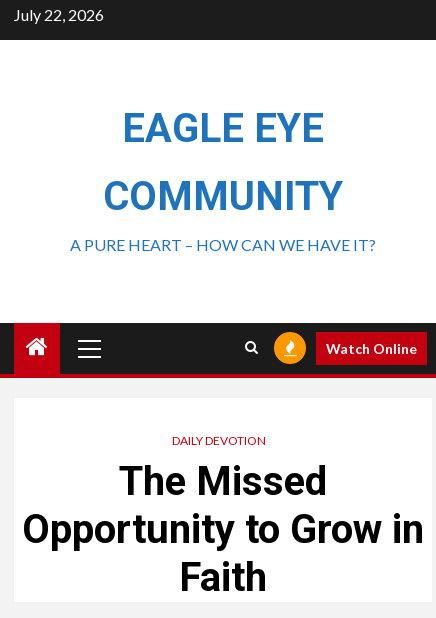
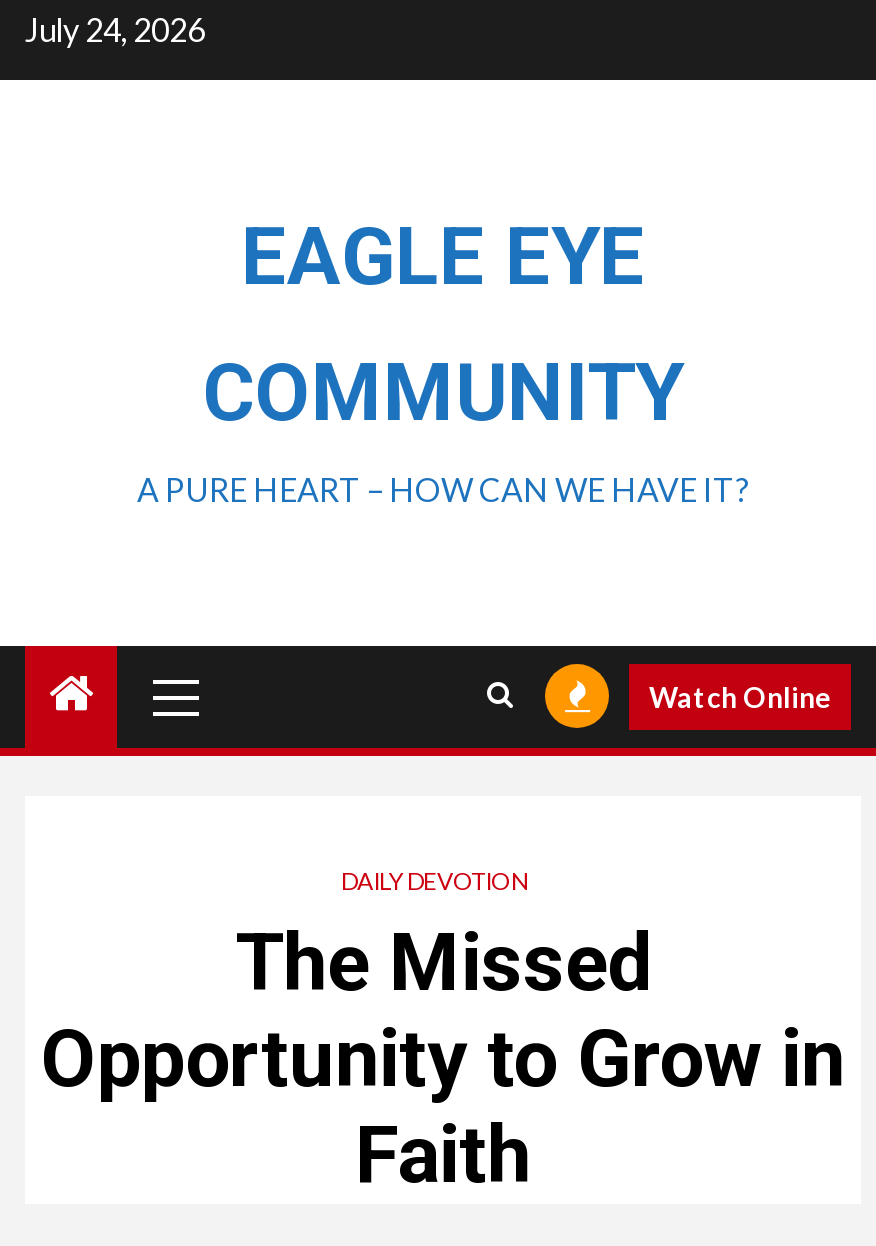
- July 22, 2026
+ July 24, 2026
